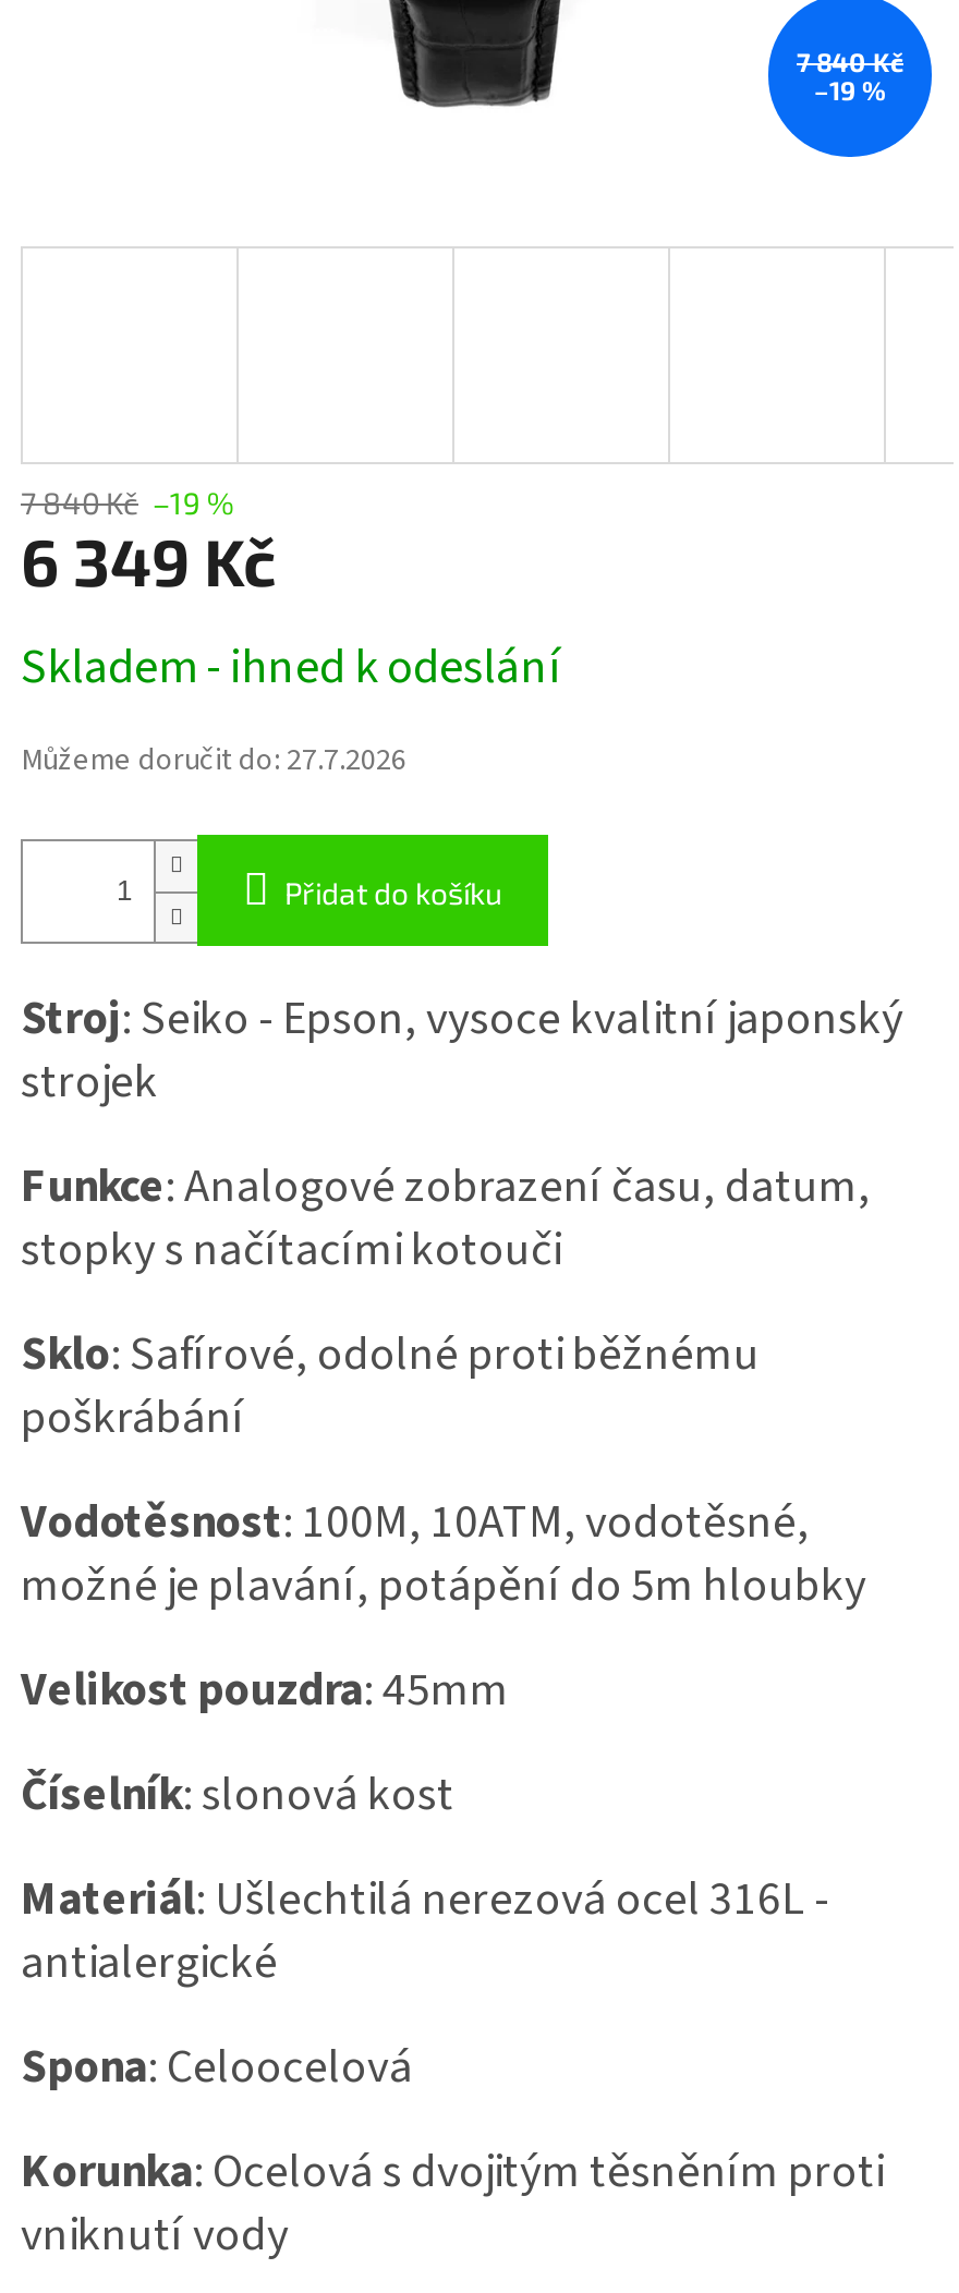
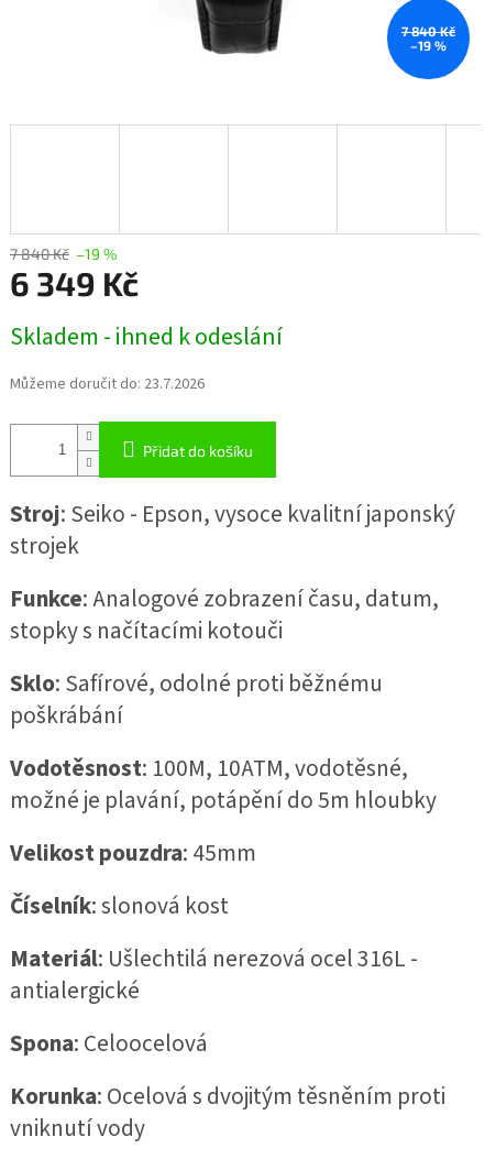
- Můžeme doručit do: 27.7.2026
+ Můžeme doručit do: 23.7.2026
